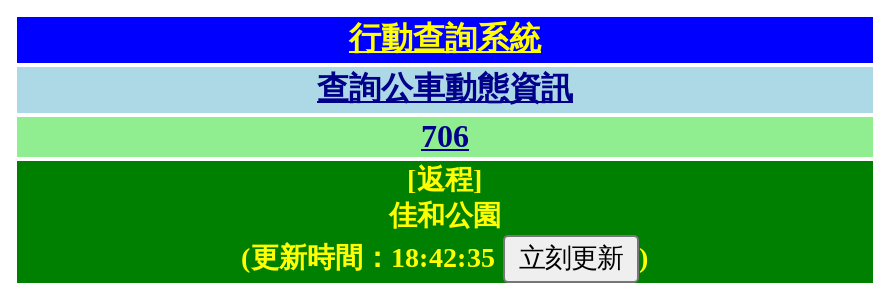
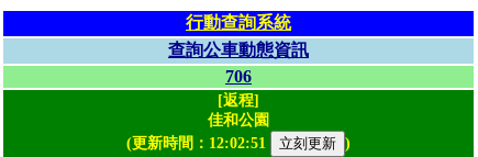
- (更新時間：18:42:35
+ (更新時間：12:02:51
